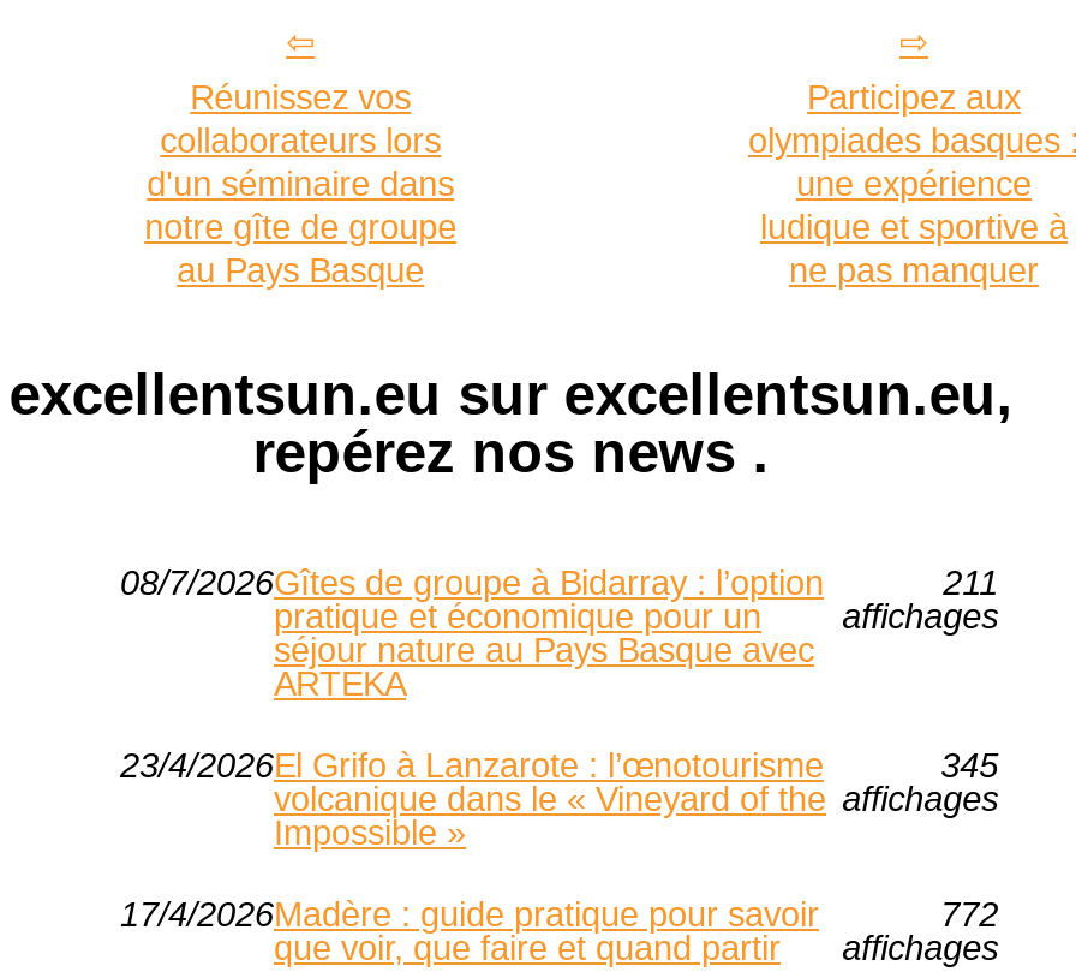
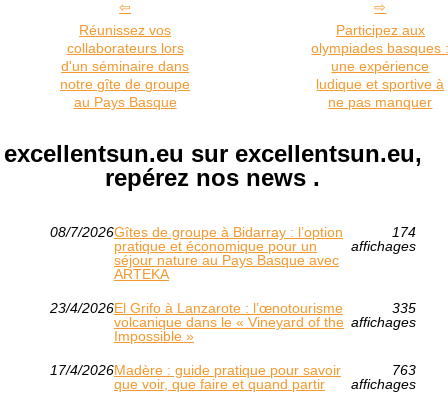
- 211
+ 174

- 345
+ 335

- 772
+ 763
